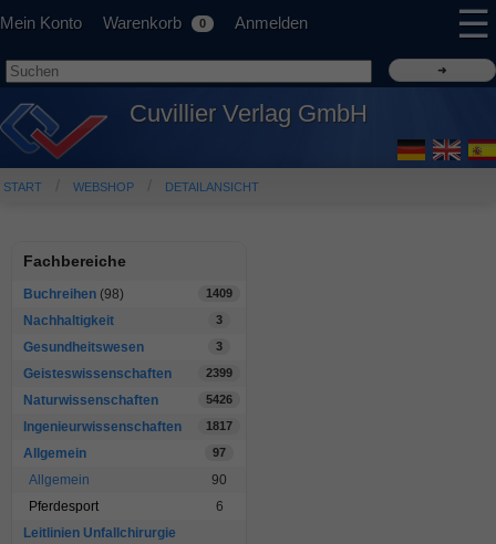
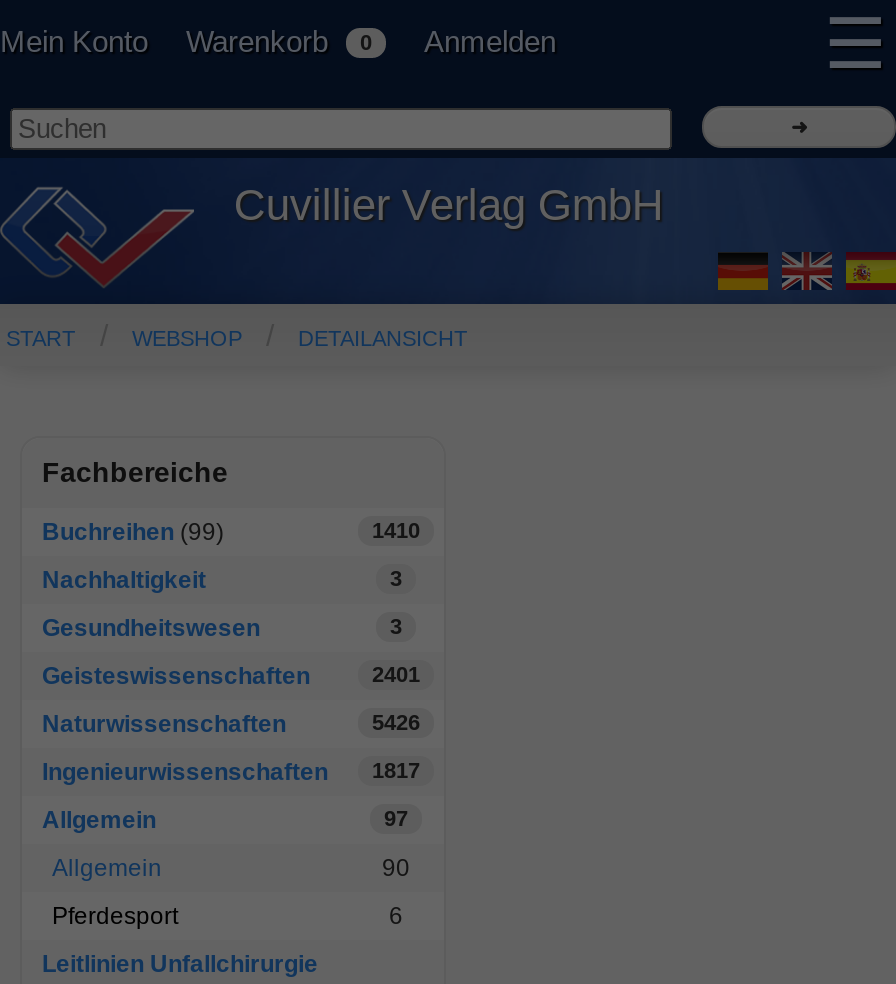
- Buchreihen (98)
+ Buchreihen (99)

- 1409
+ 1410

- 2399
+ 2401
